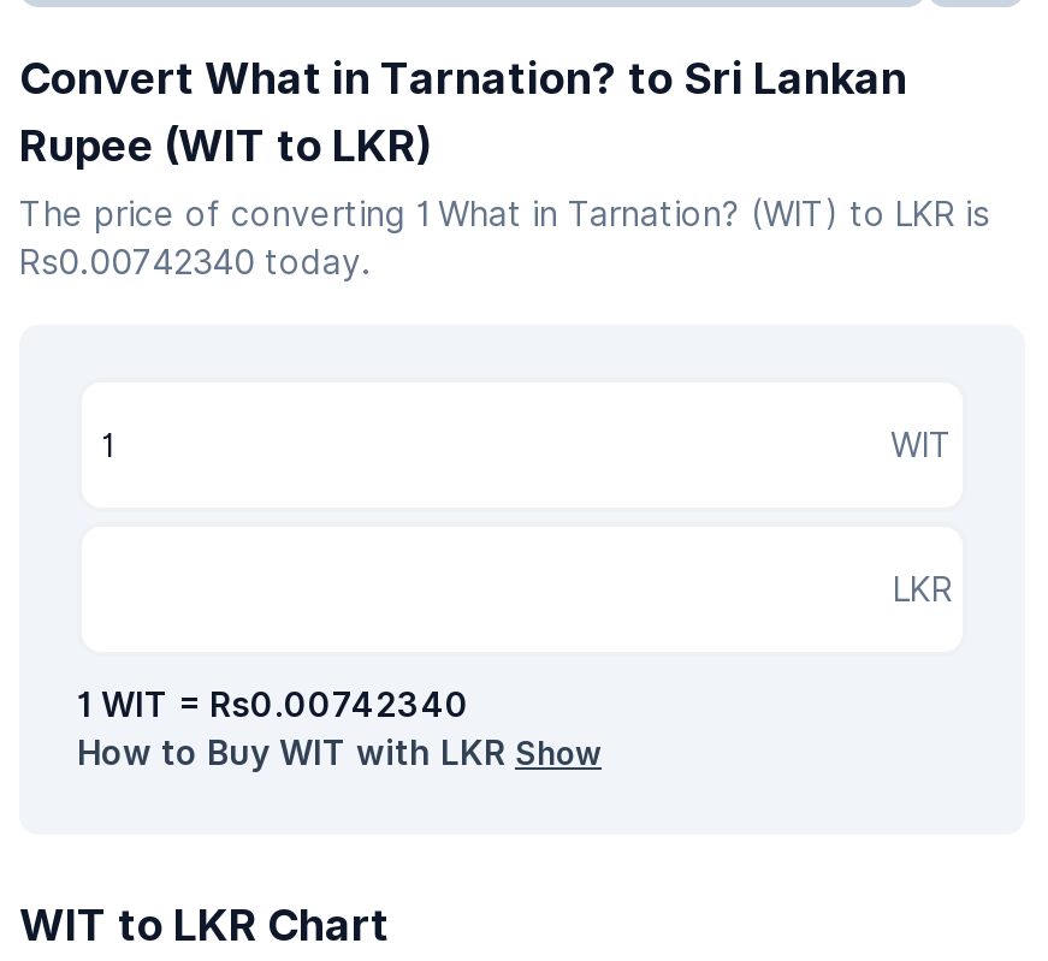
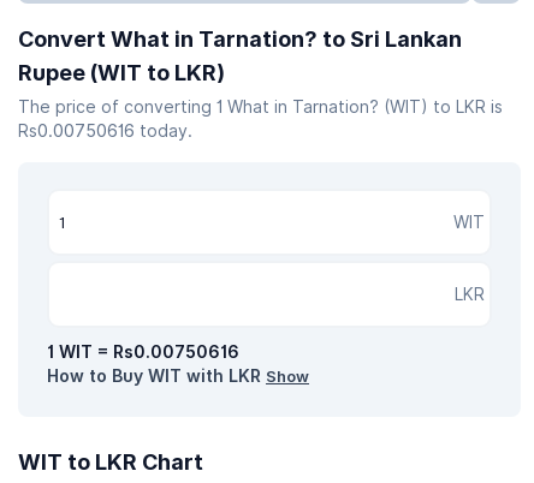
- Rs0.00742340 today.
+ Rs0.00750616 today.

- 1 WIT = Rs0.00742340
+ 1 WIT = Rs0.00750616
